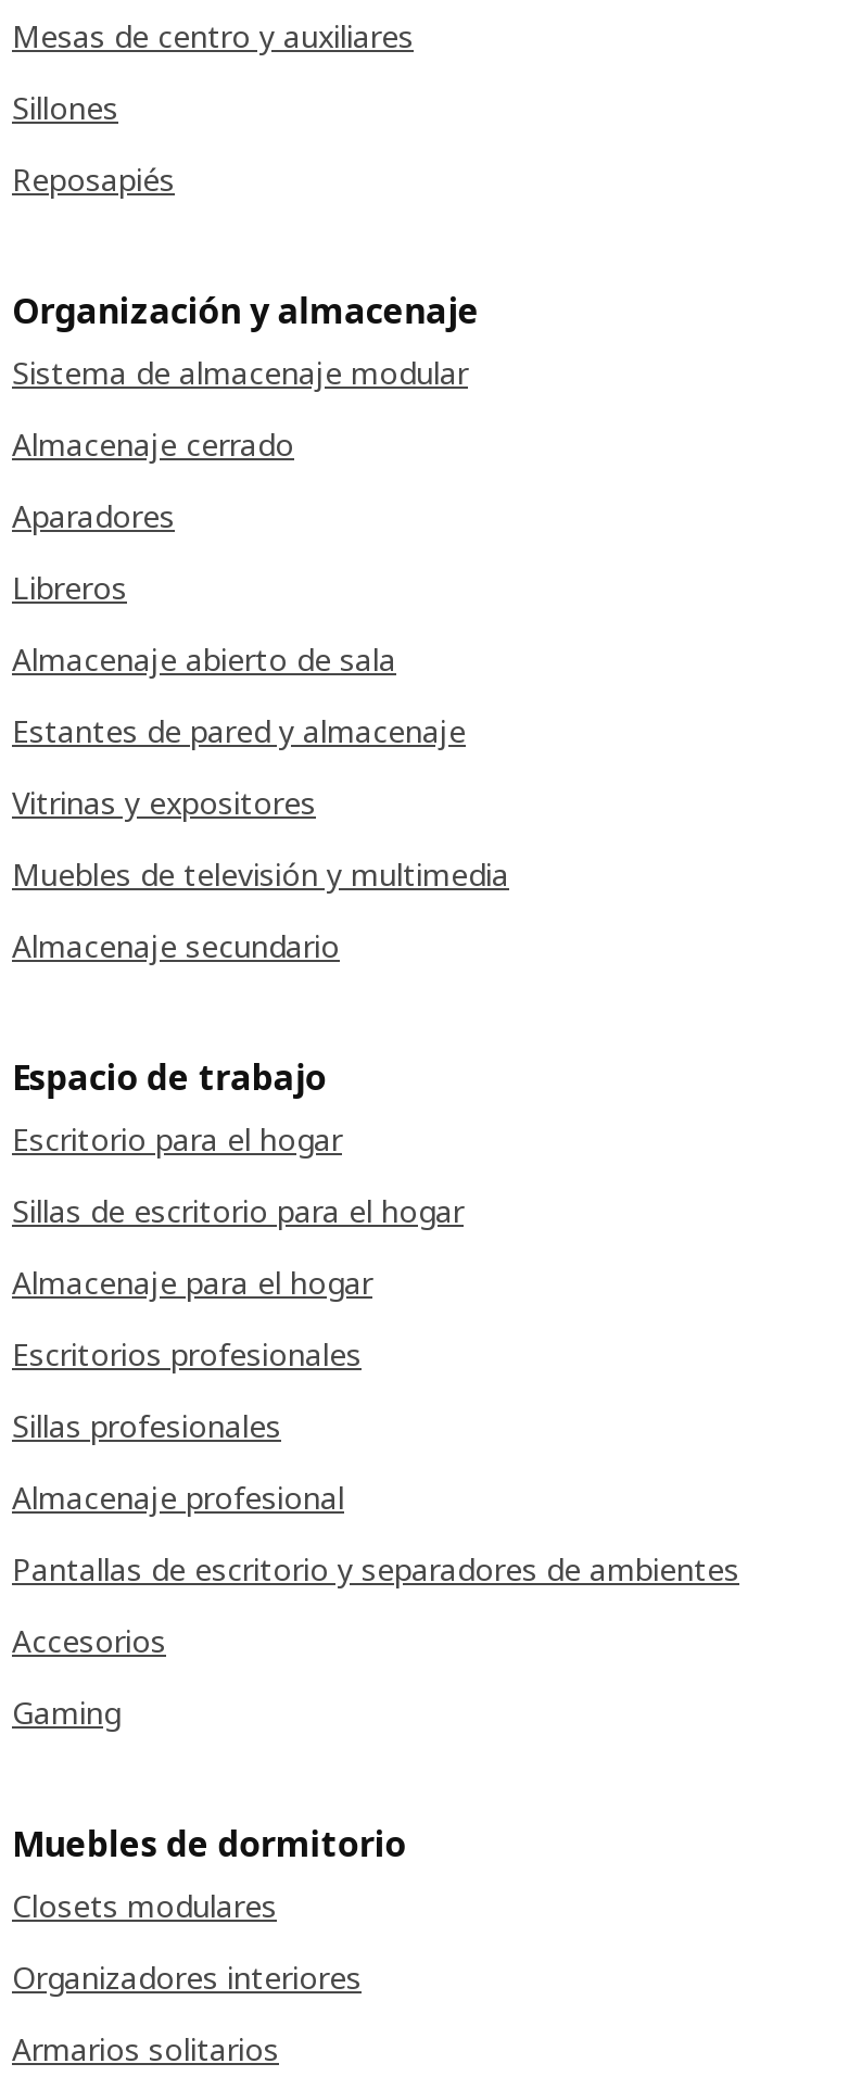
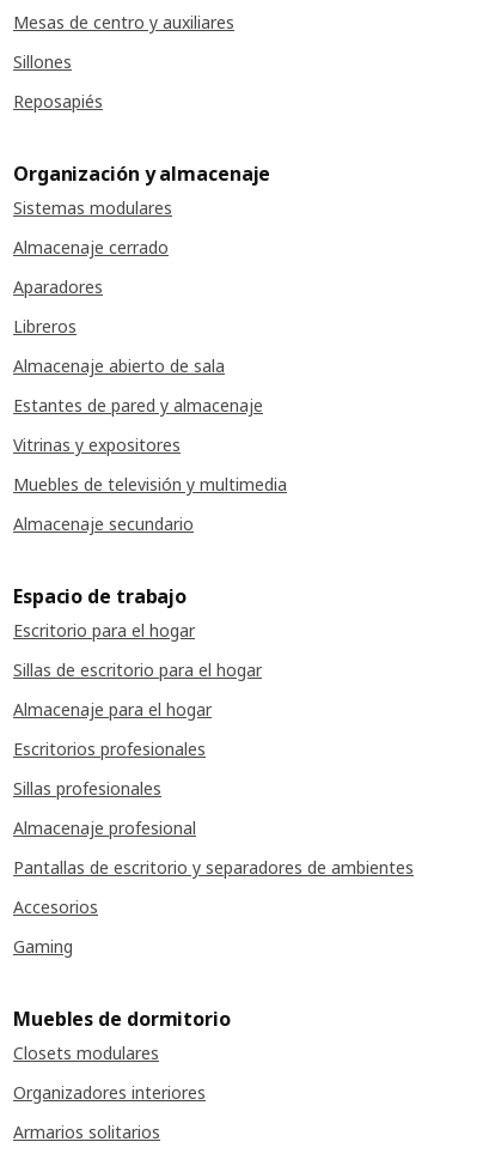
- Sistema de almacenaje modular
+ Sistemas modulares
